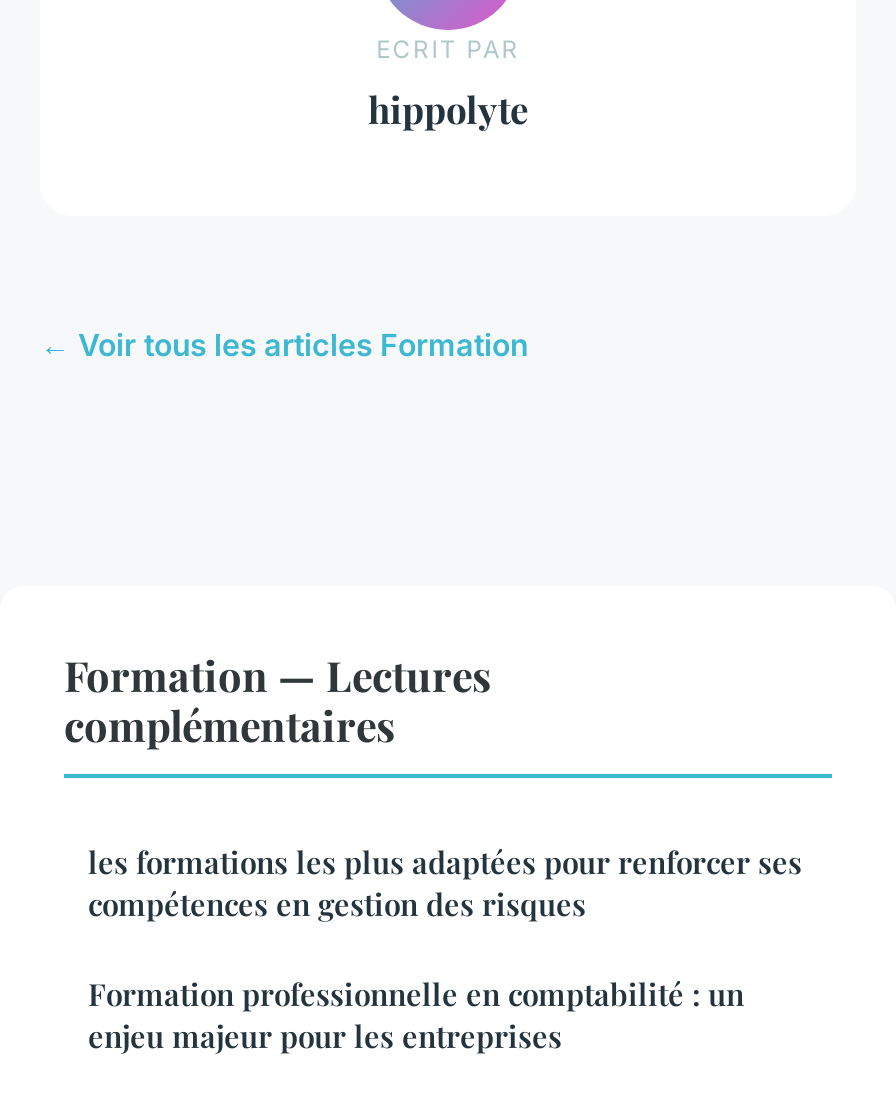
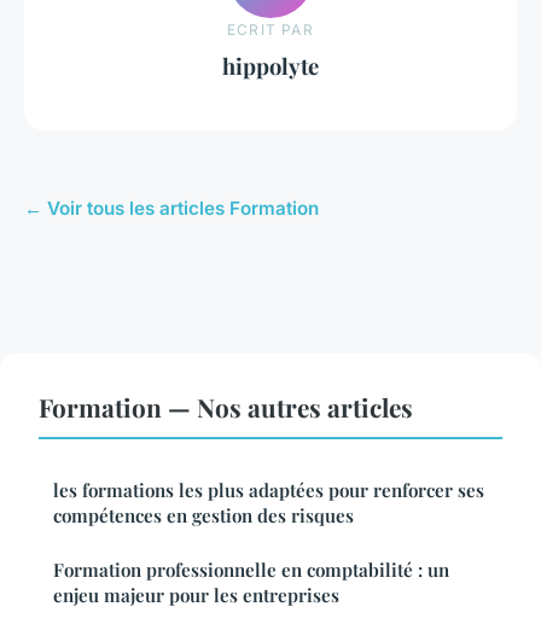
- Formation — Lectures
- complémentaires
+ Formation — Nos autres articles
